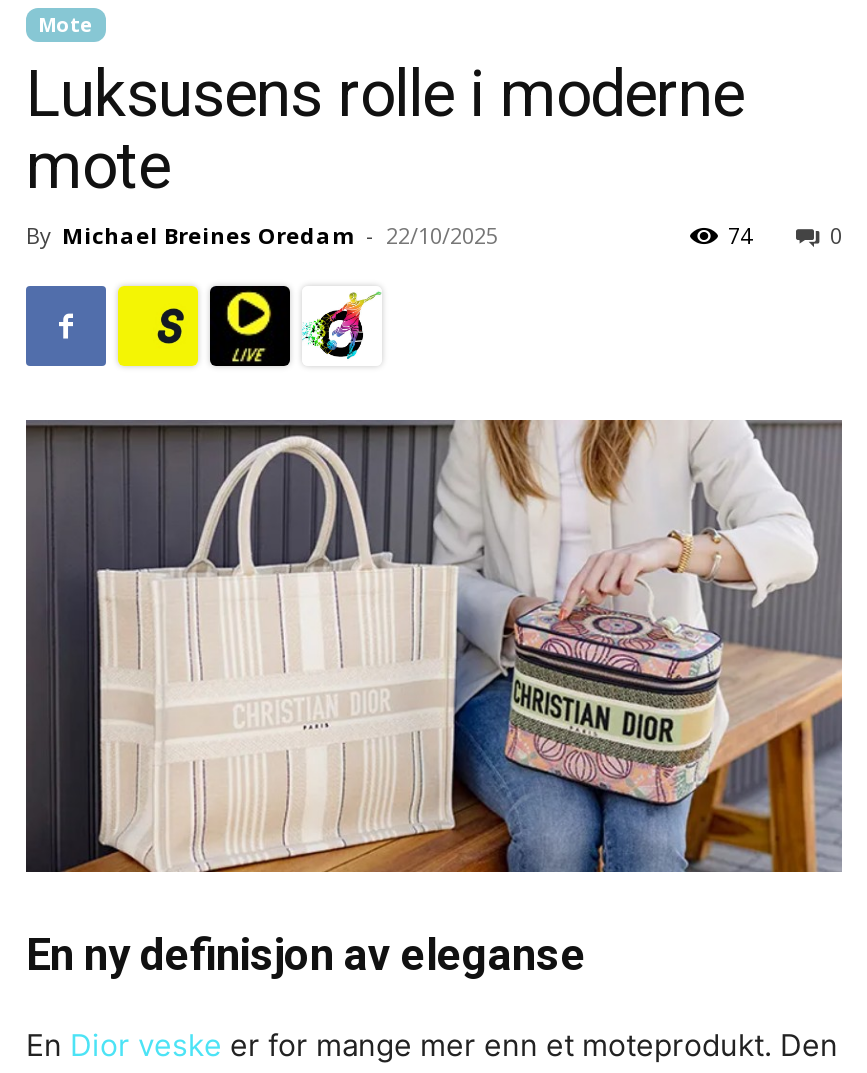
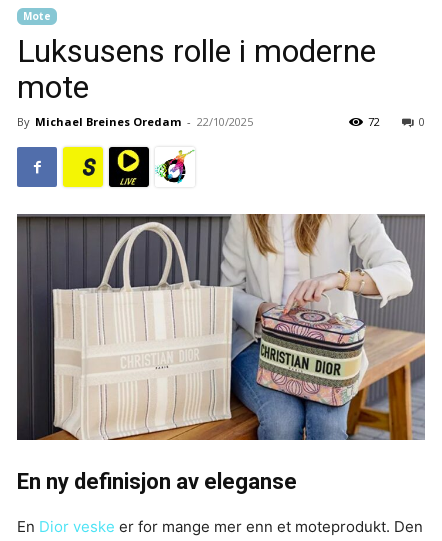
- 74
+ 72
